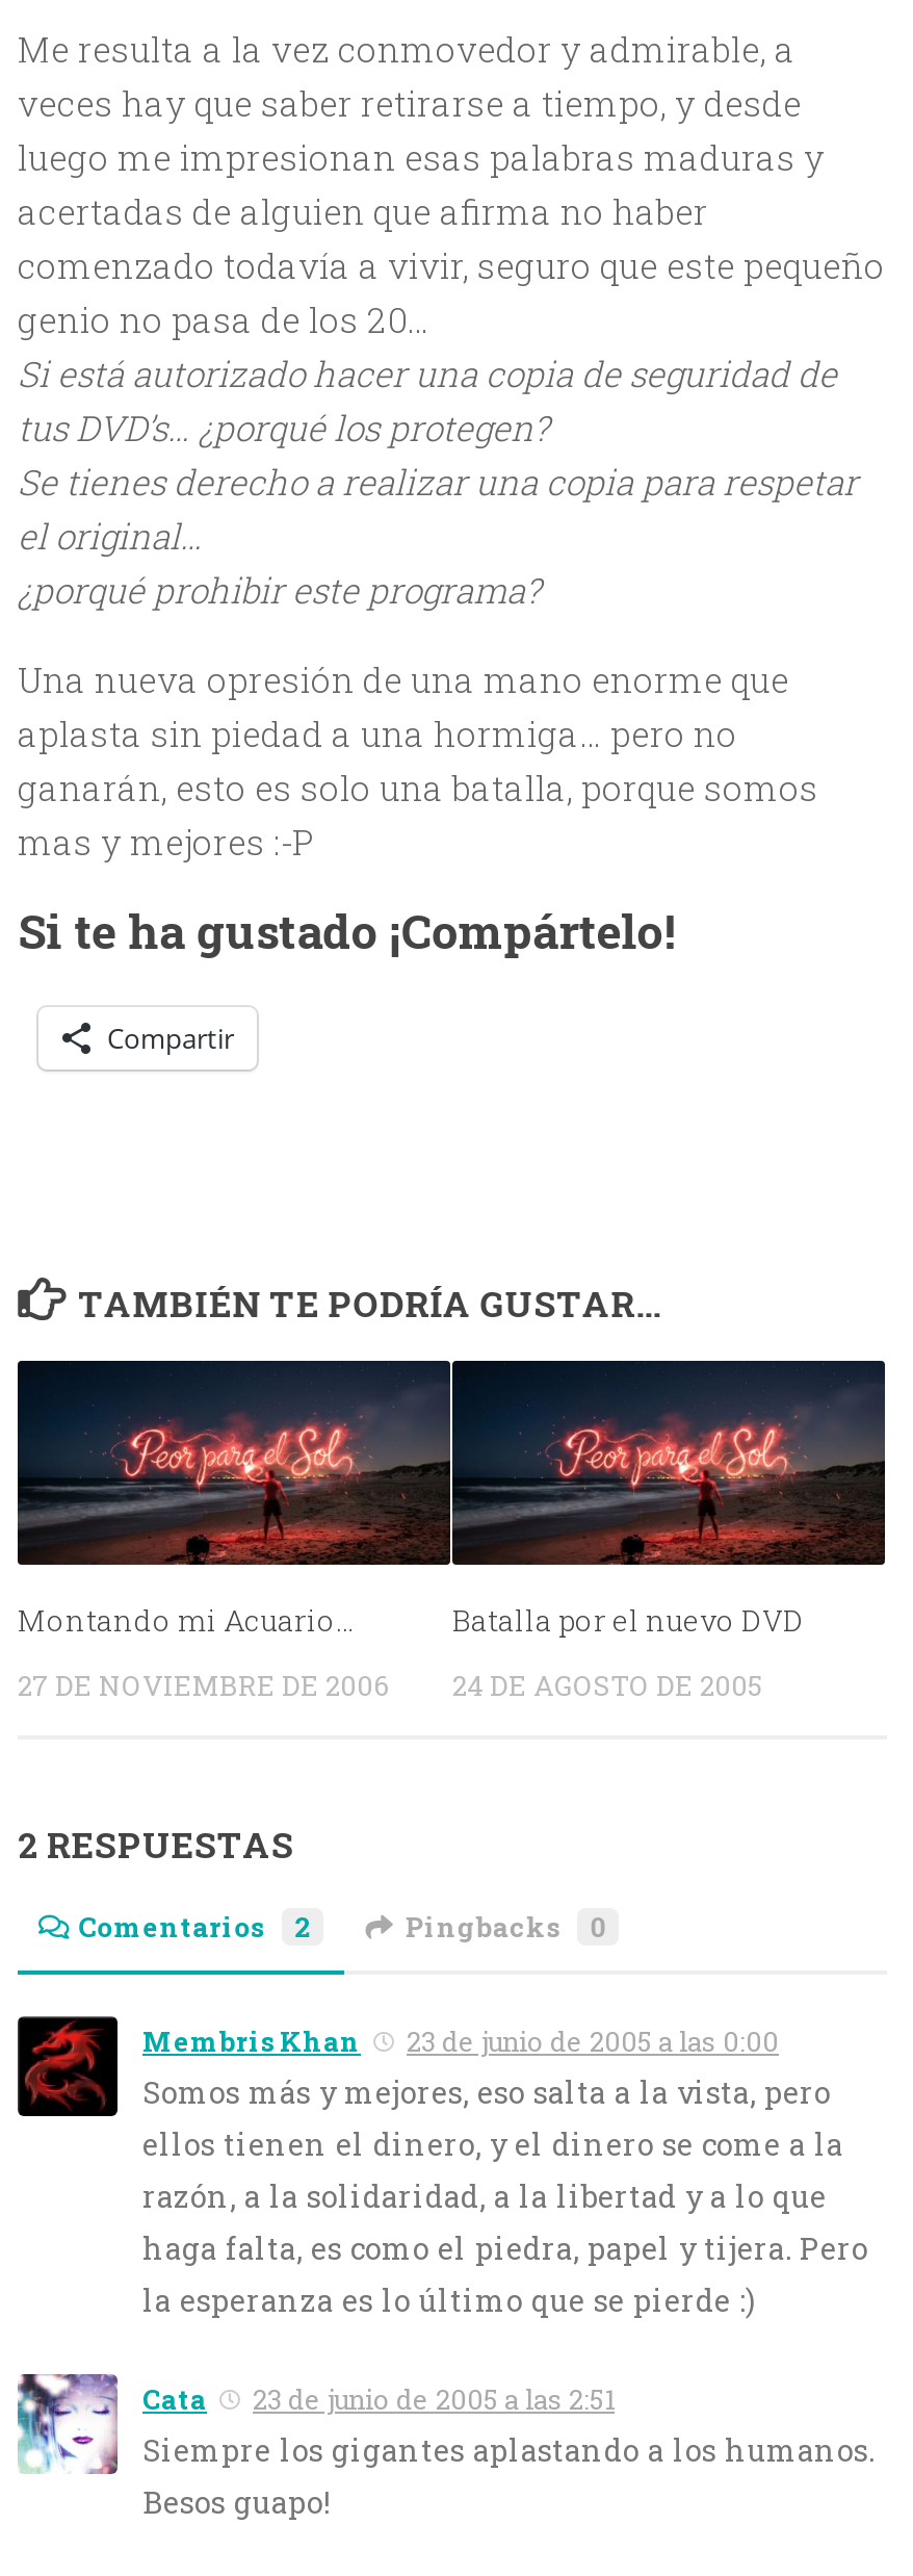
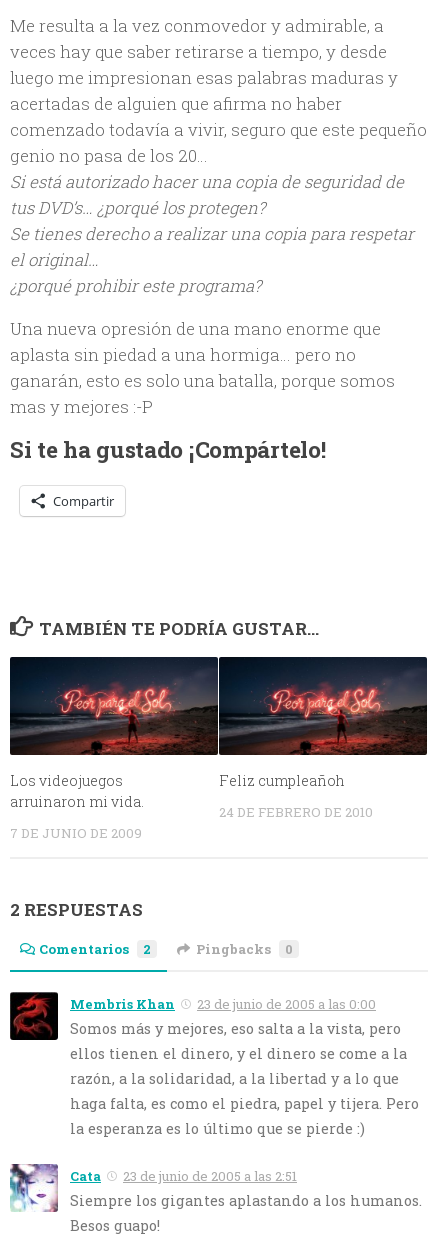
- Montando mi Acuario…
+ Los videojuegos
+ arruinaron mi vida.

- Batalla por el nuevo DVD
+ Feliz cumpleañoh

- 27 DE NOVIEMBRE DE 2006
+ 7 DE JUNIO DE 2009

- 24 DE AGOSTO DE 2005
+ 24 DE FEBRERO DE 2010
